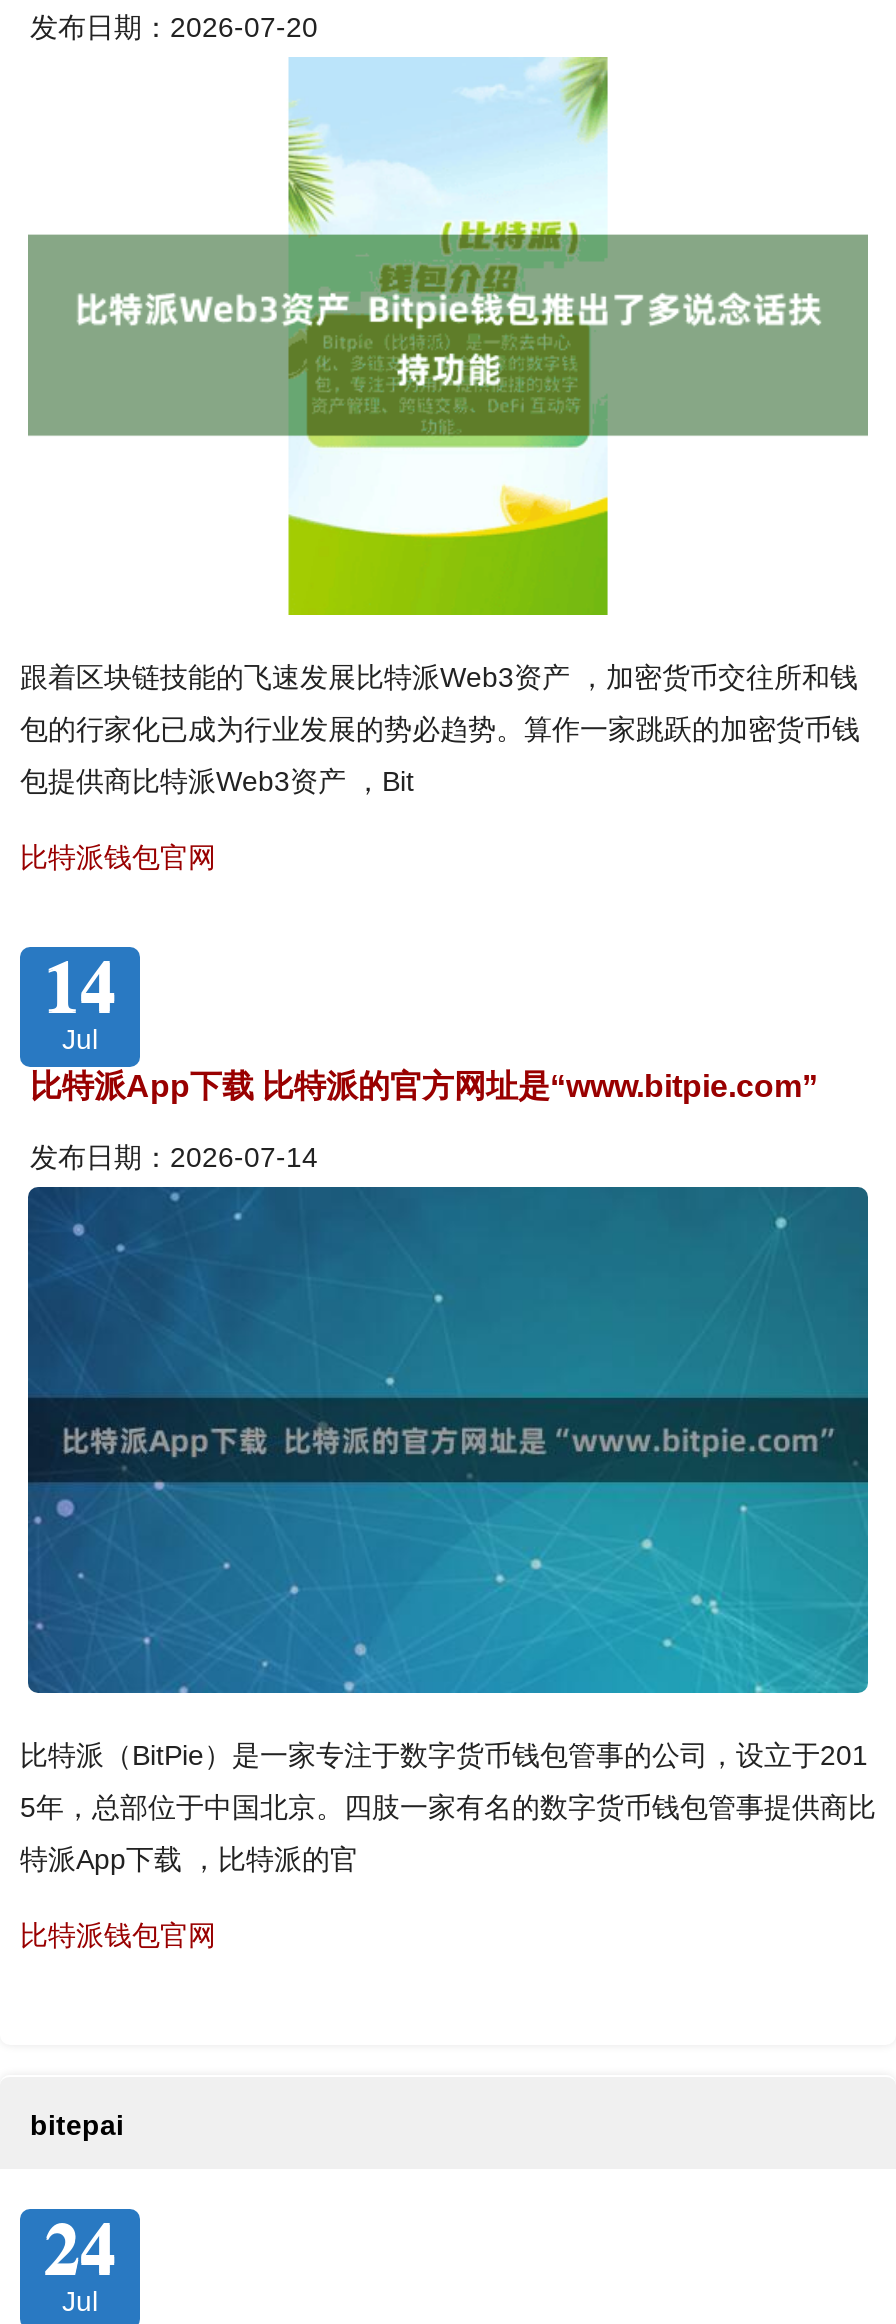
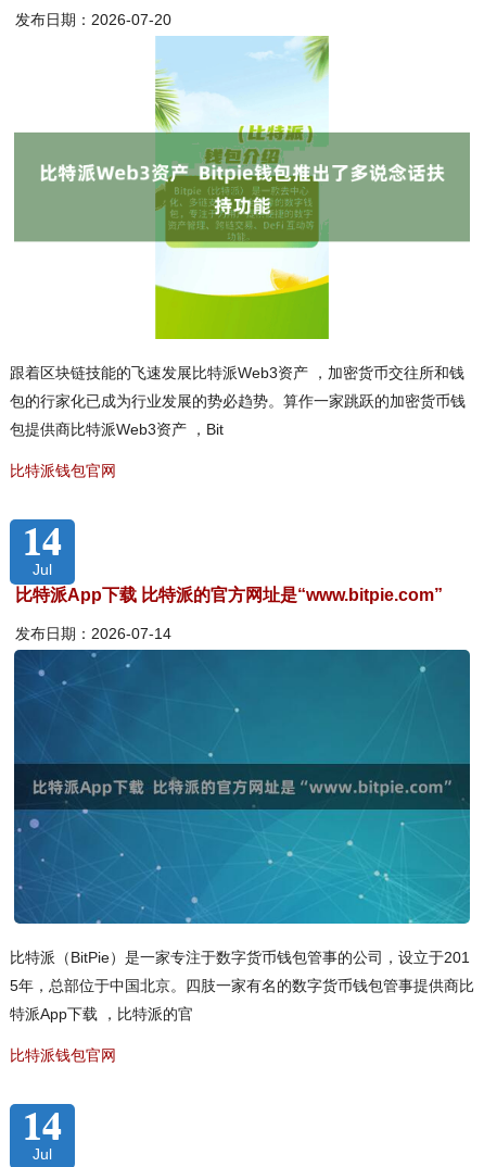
- bitepai
- 24
+ 14
